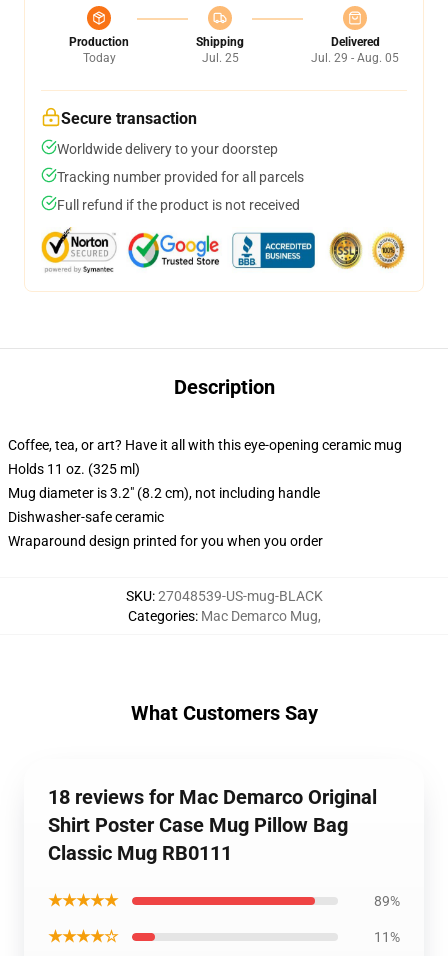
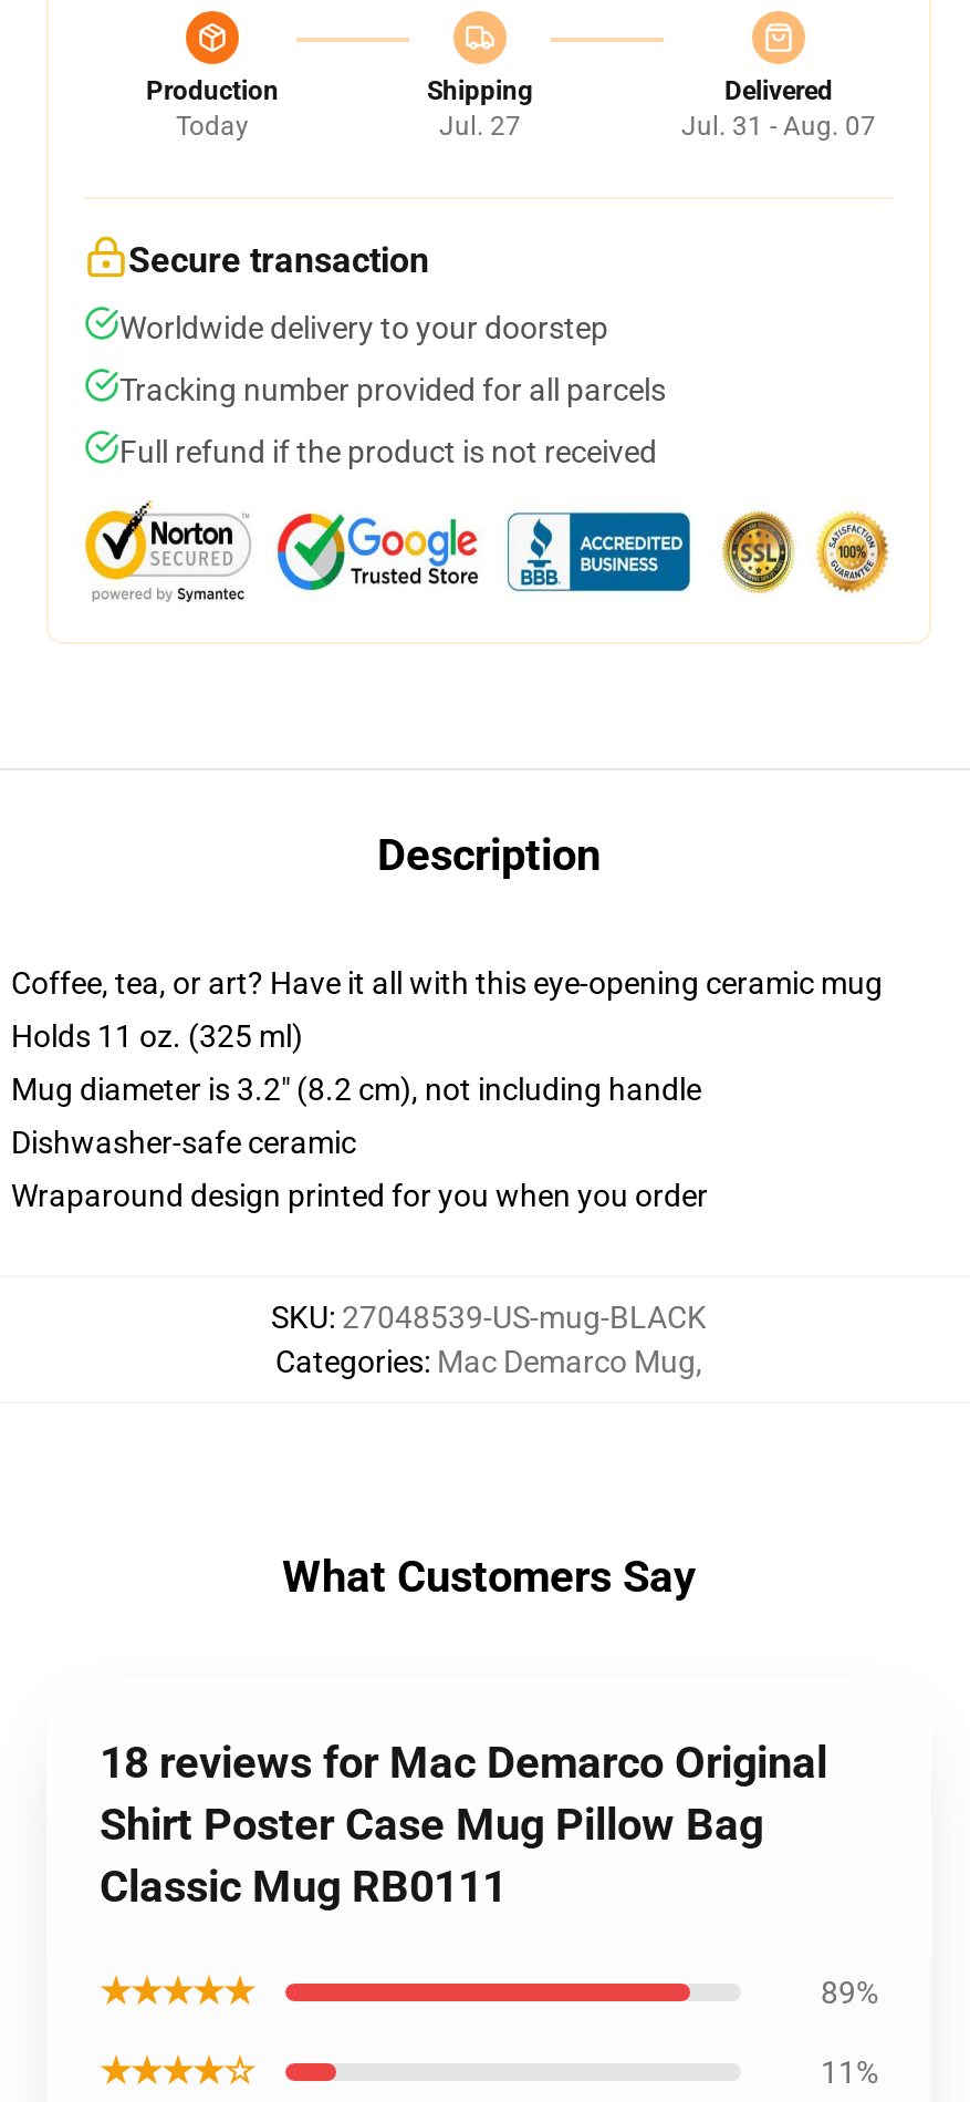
- Jul. 25
+ Jul. 27

- Jul. 29 - Aug. 05
+ Jul. 31 - Aug. 07
